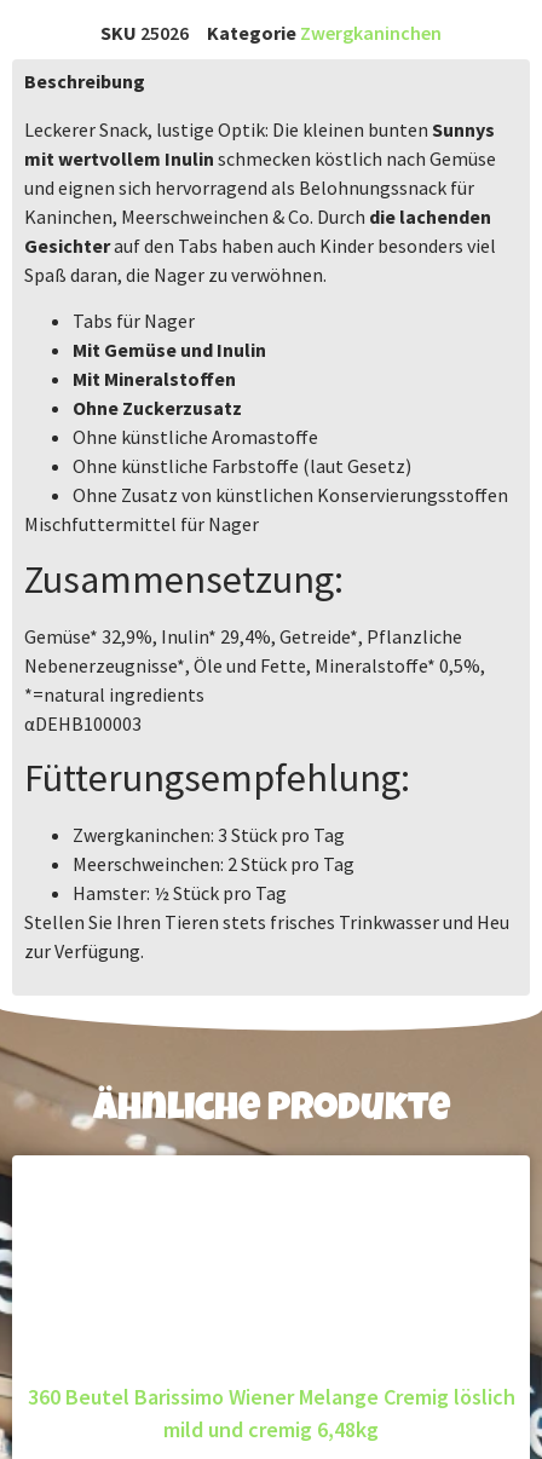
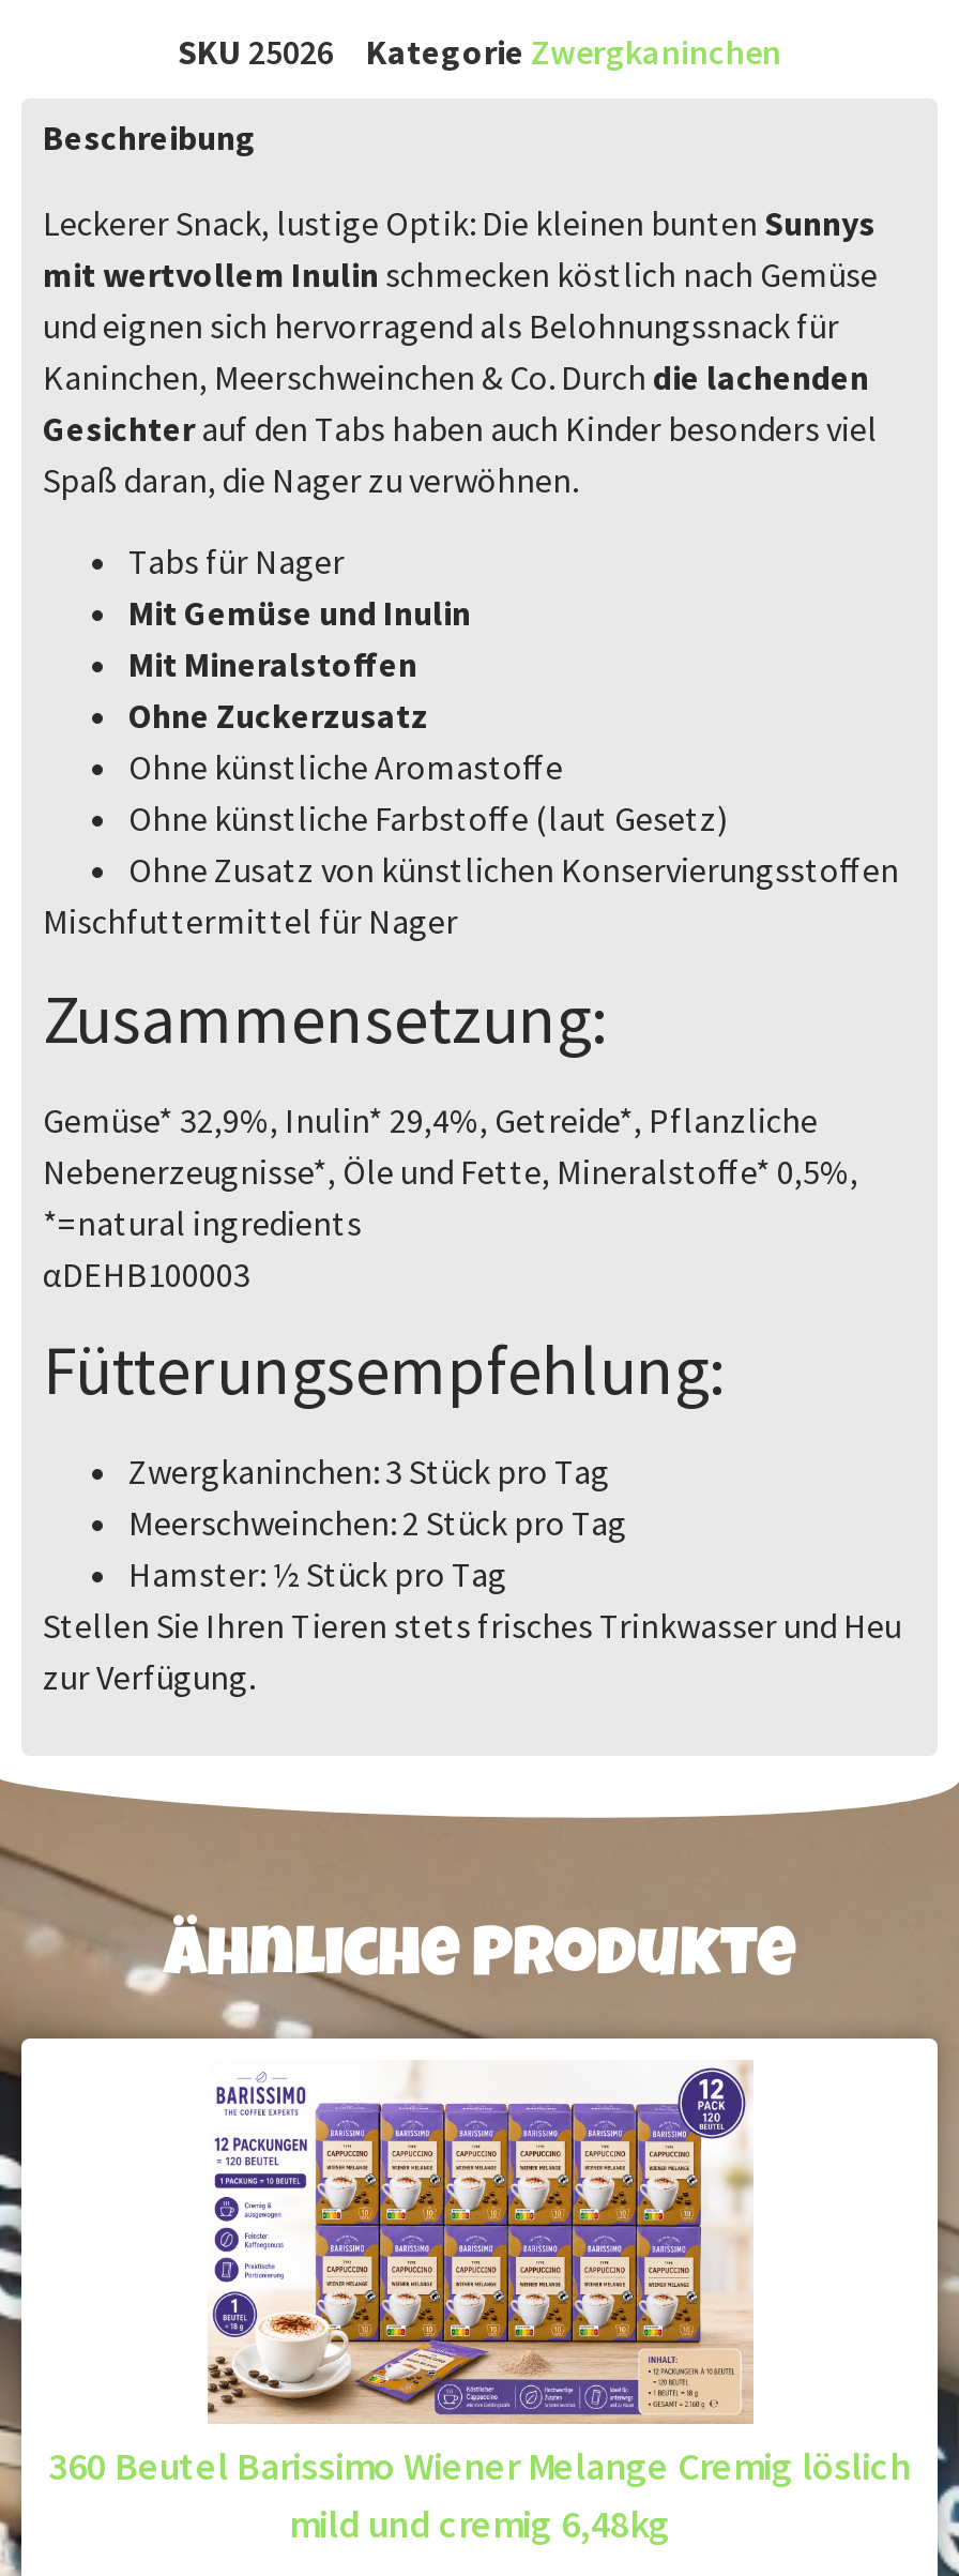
+ [image]
